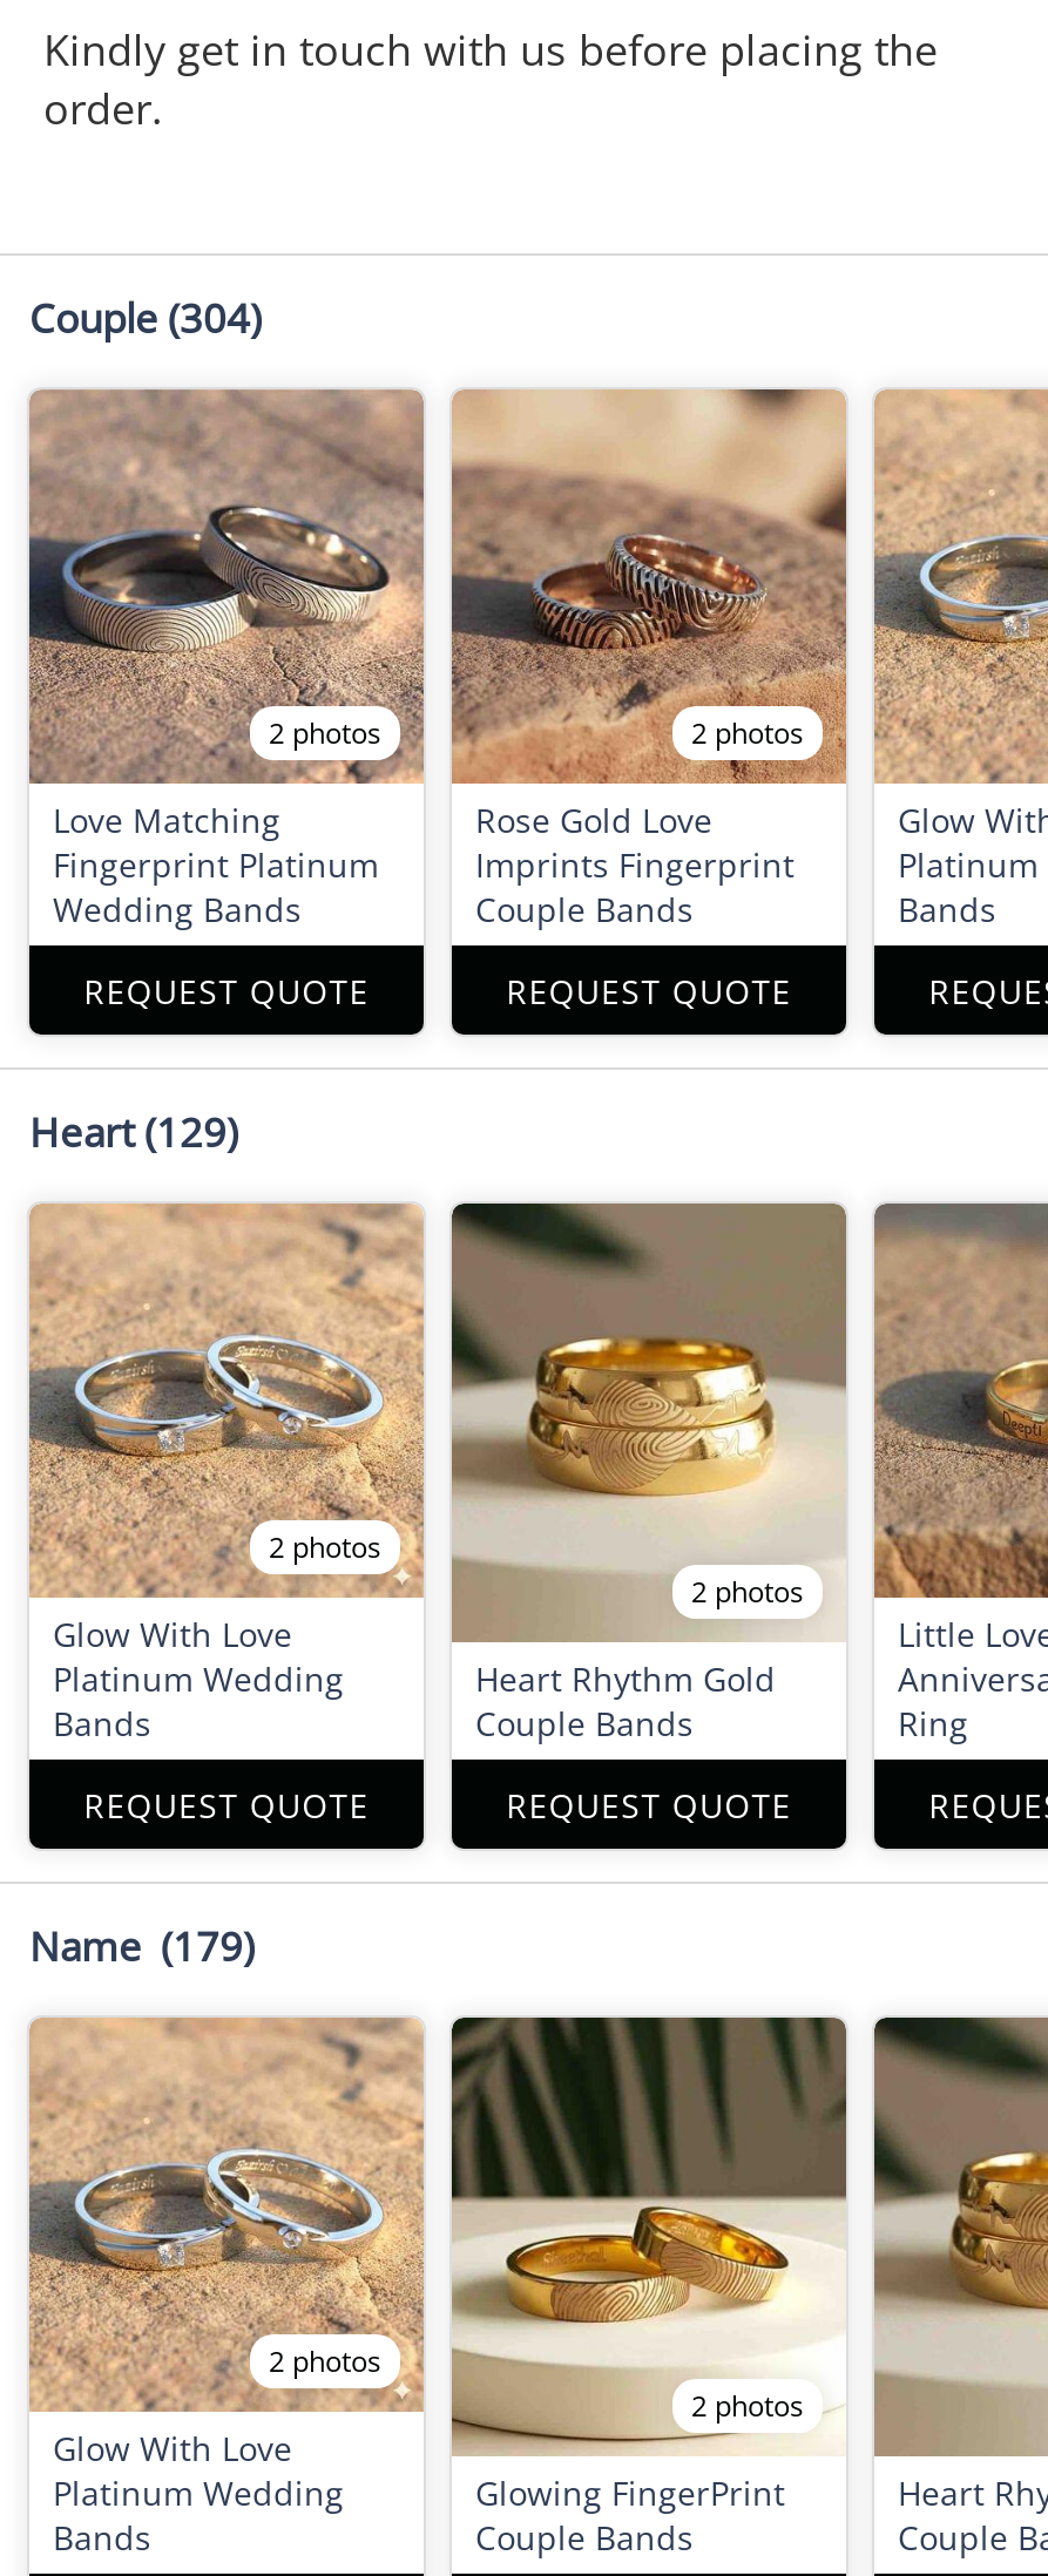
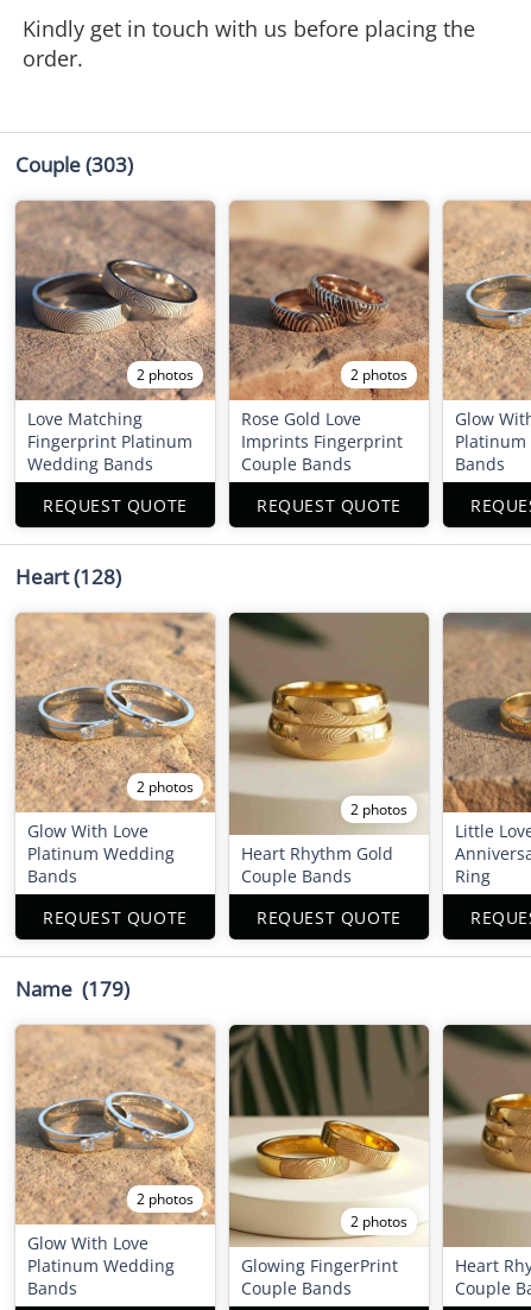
- Couple (304)
+ Couple (303)

- Heart (129)
+ Heart (128)
